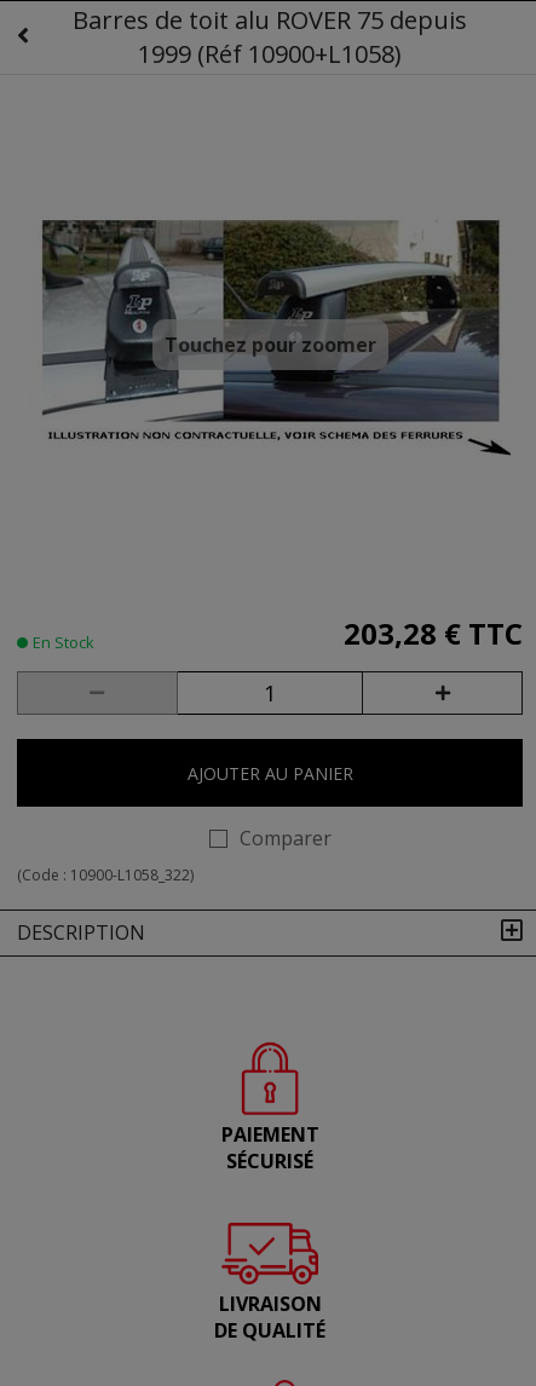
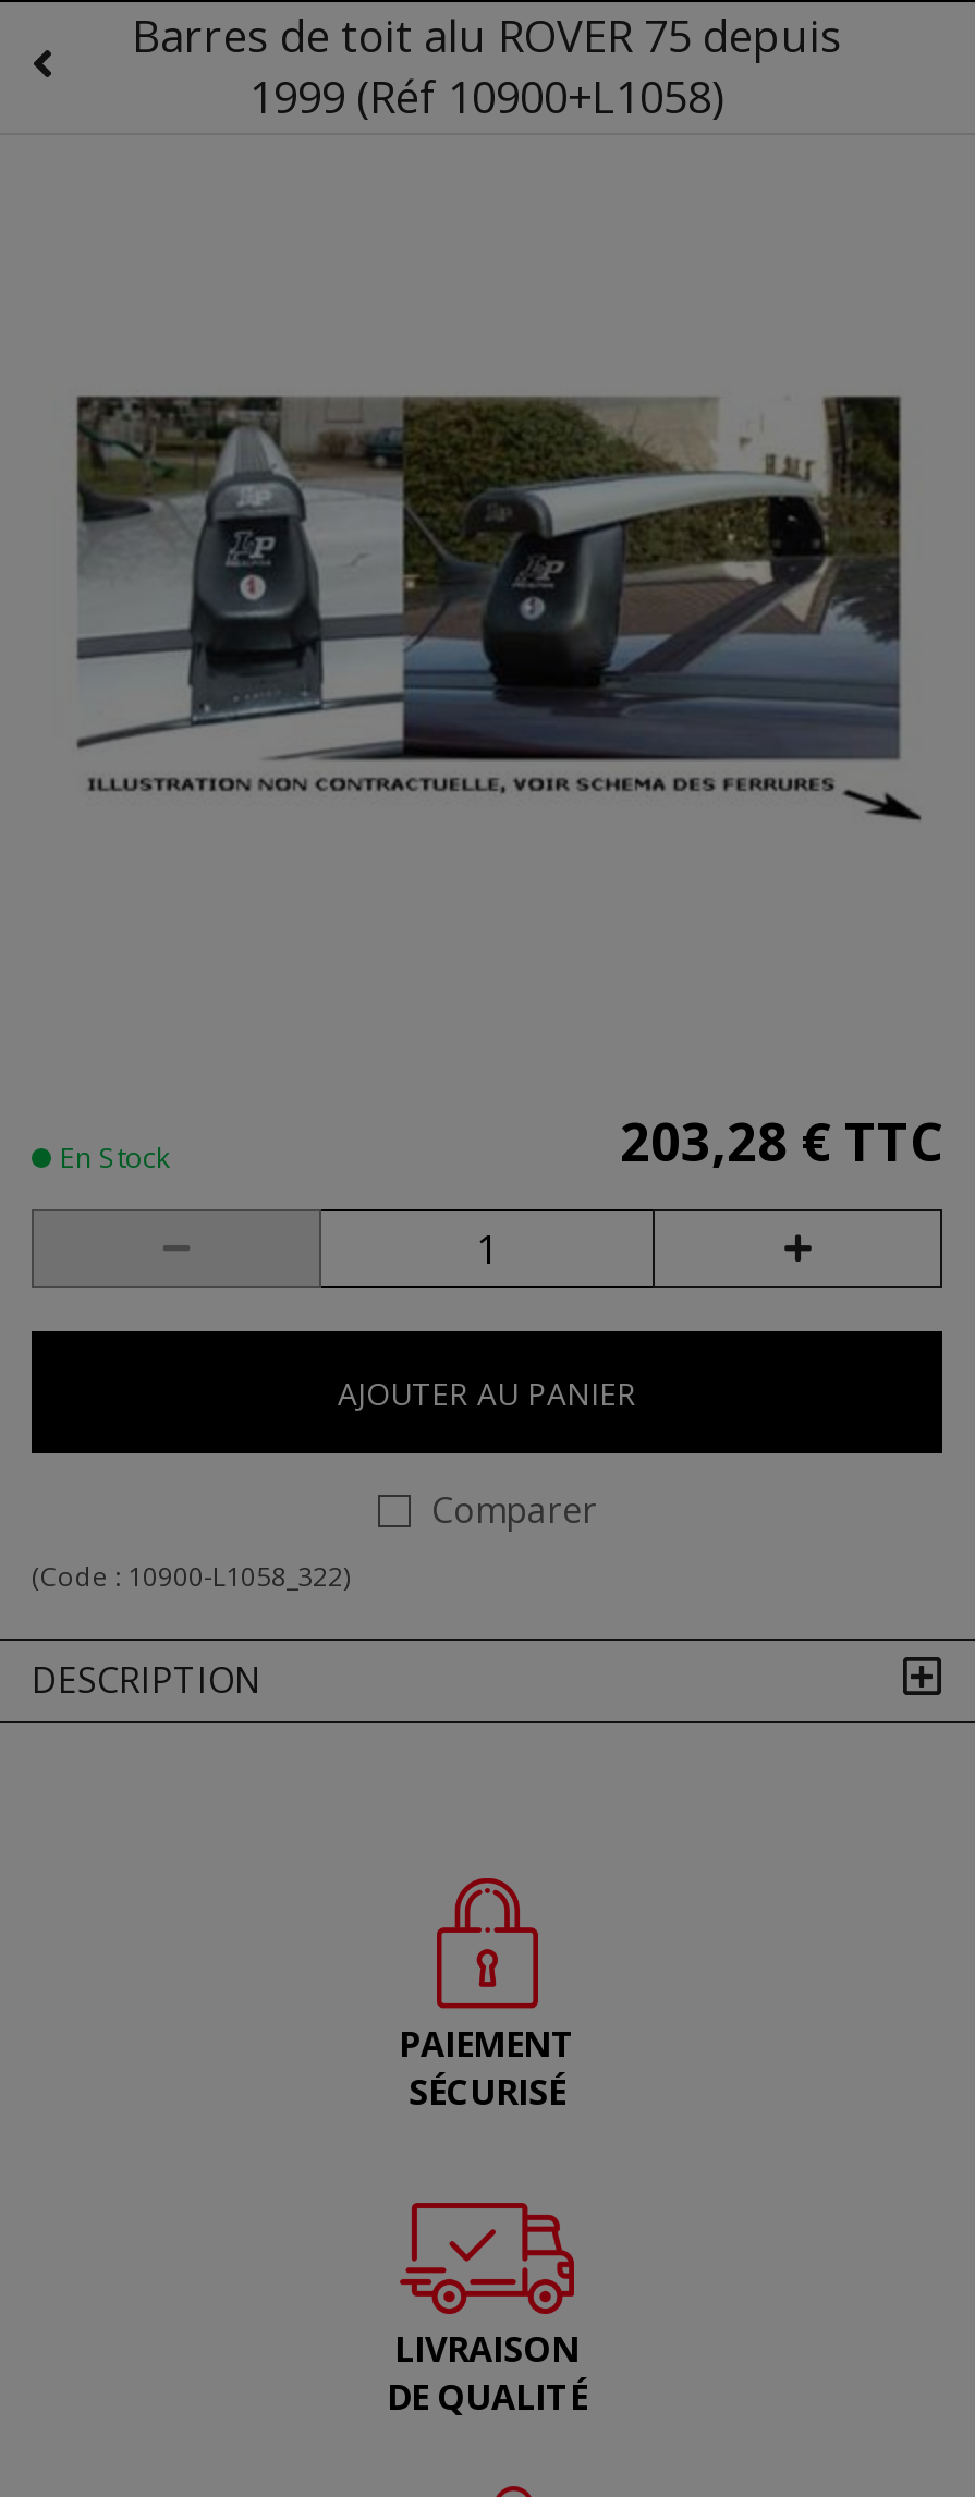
- Touchez pour zoomer
